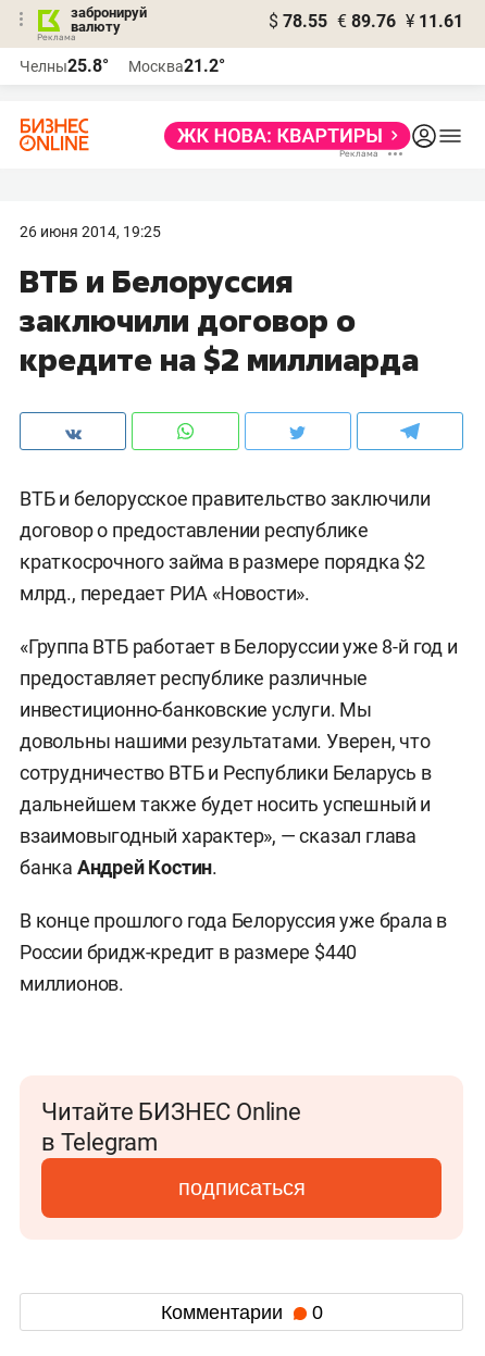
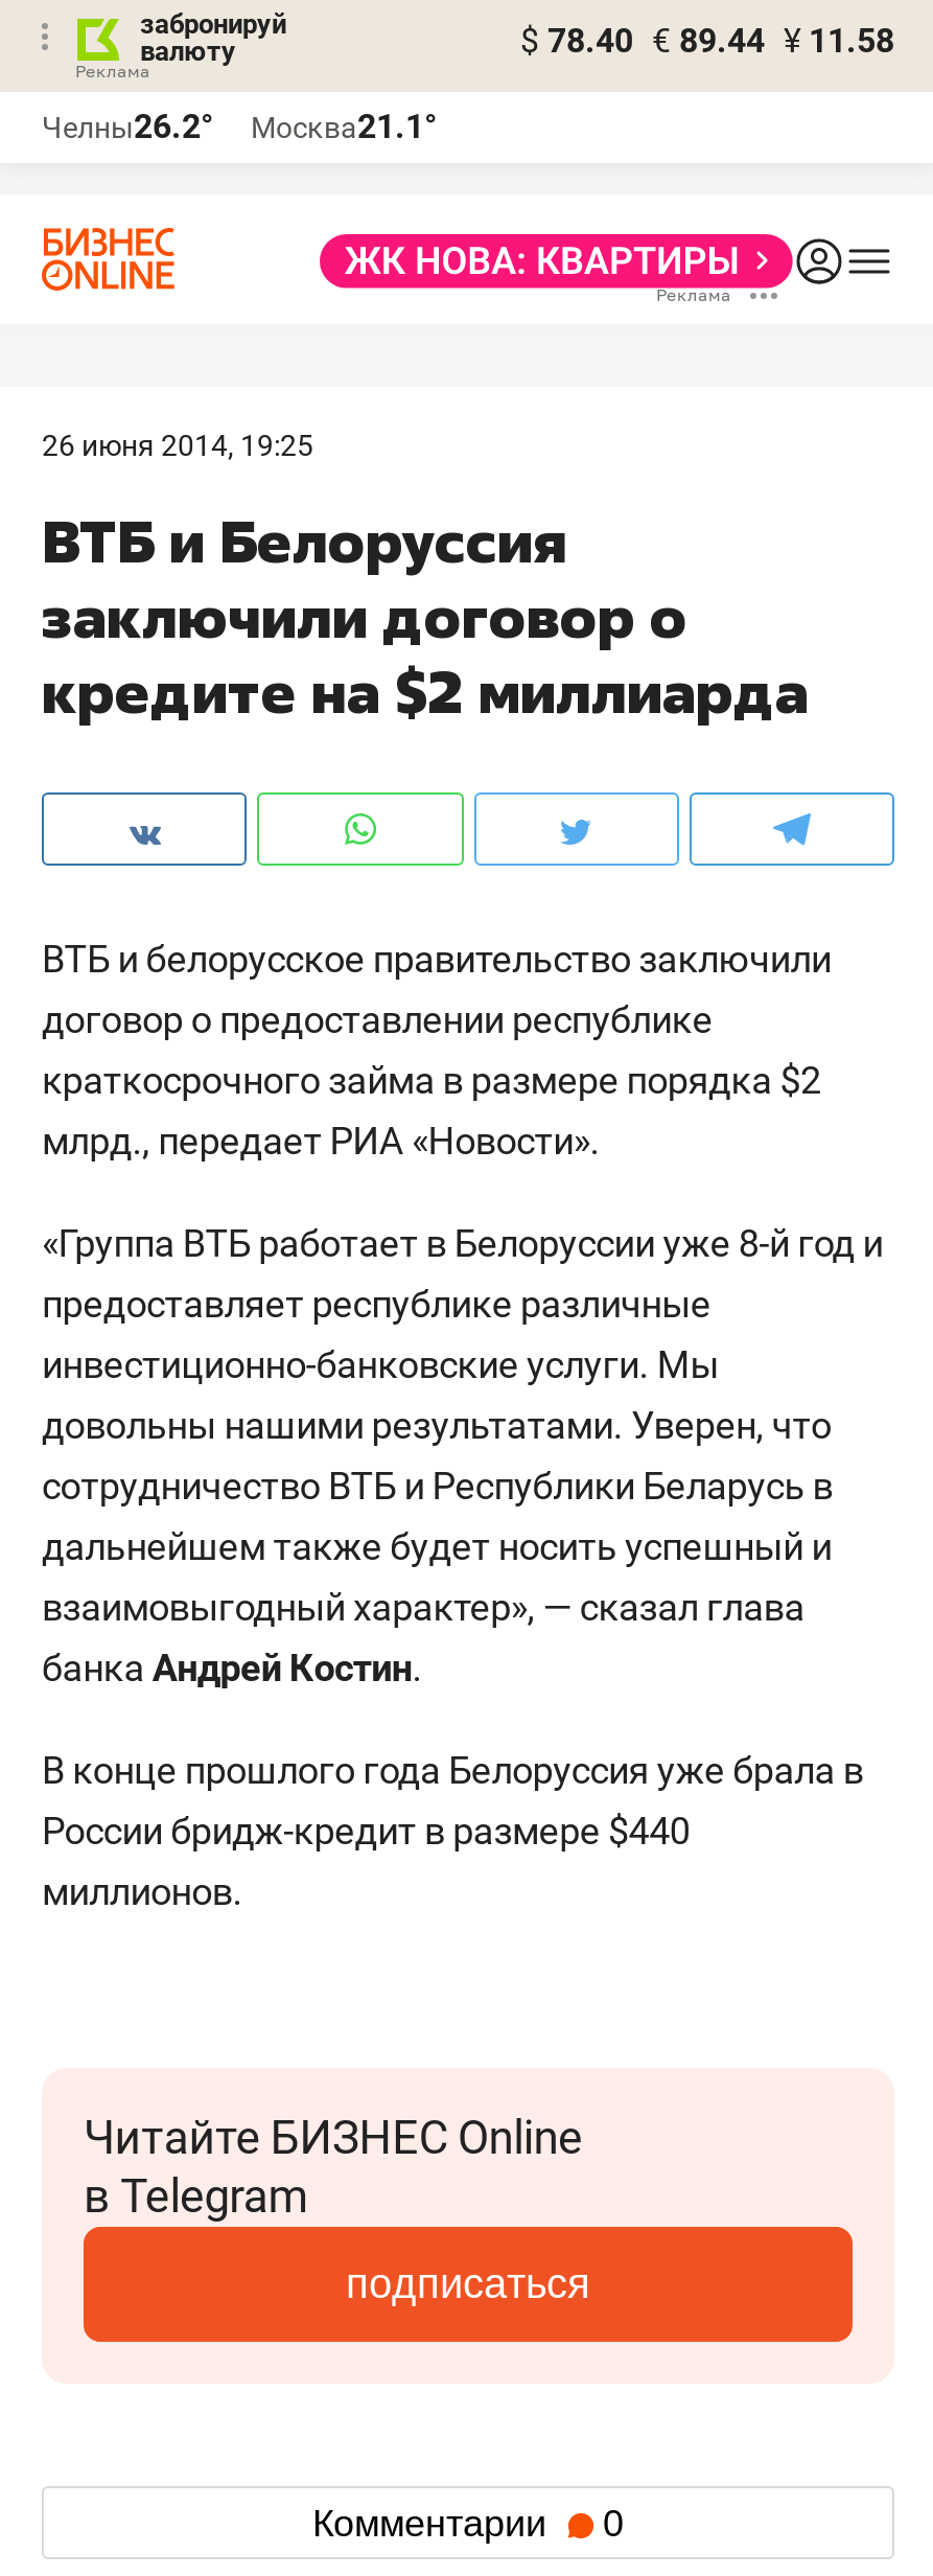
- $ 78.55 € 89.76 ¥ 11.61
+ $ 78.40 € 89.44 ¥ 11.58

- Челны25.8°
+ Челны26.2°

- Москва21.2°
+ Москва21.1°
